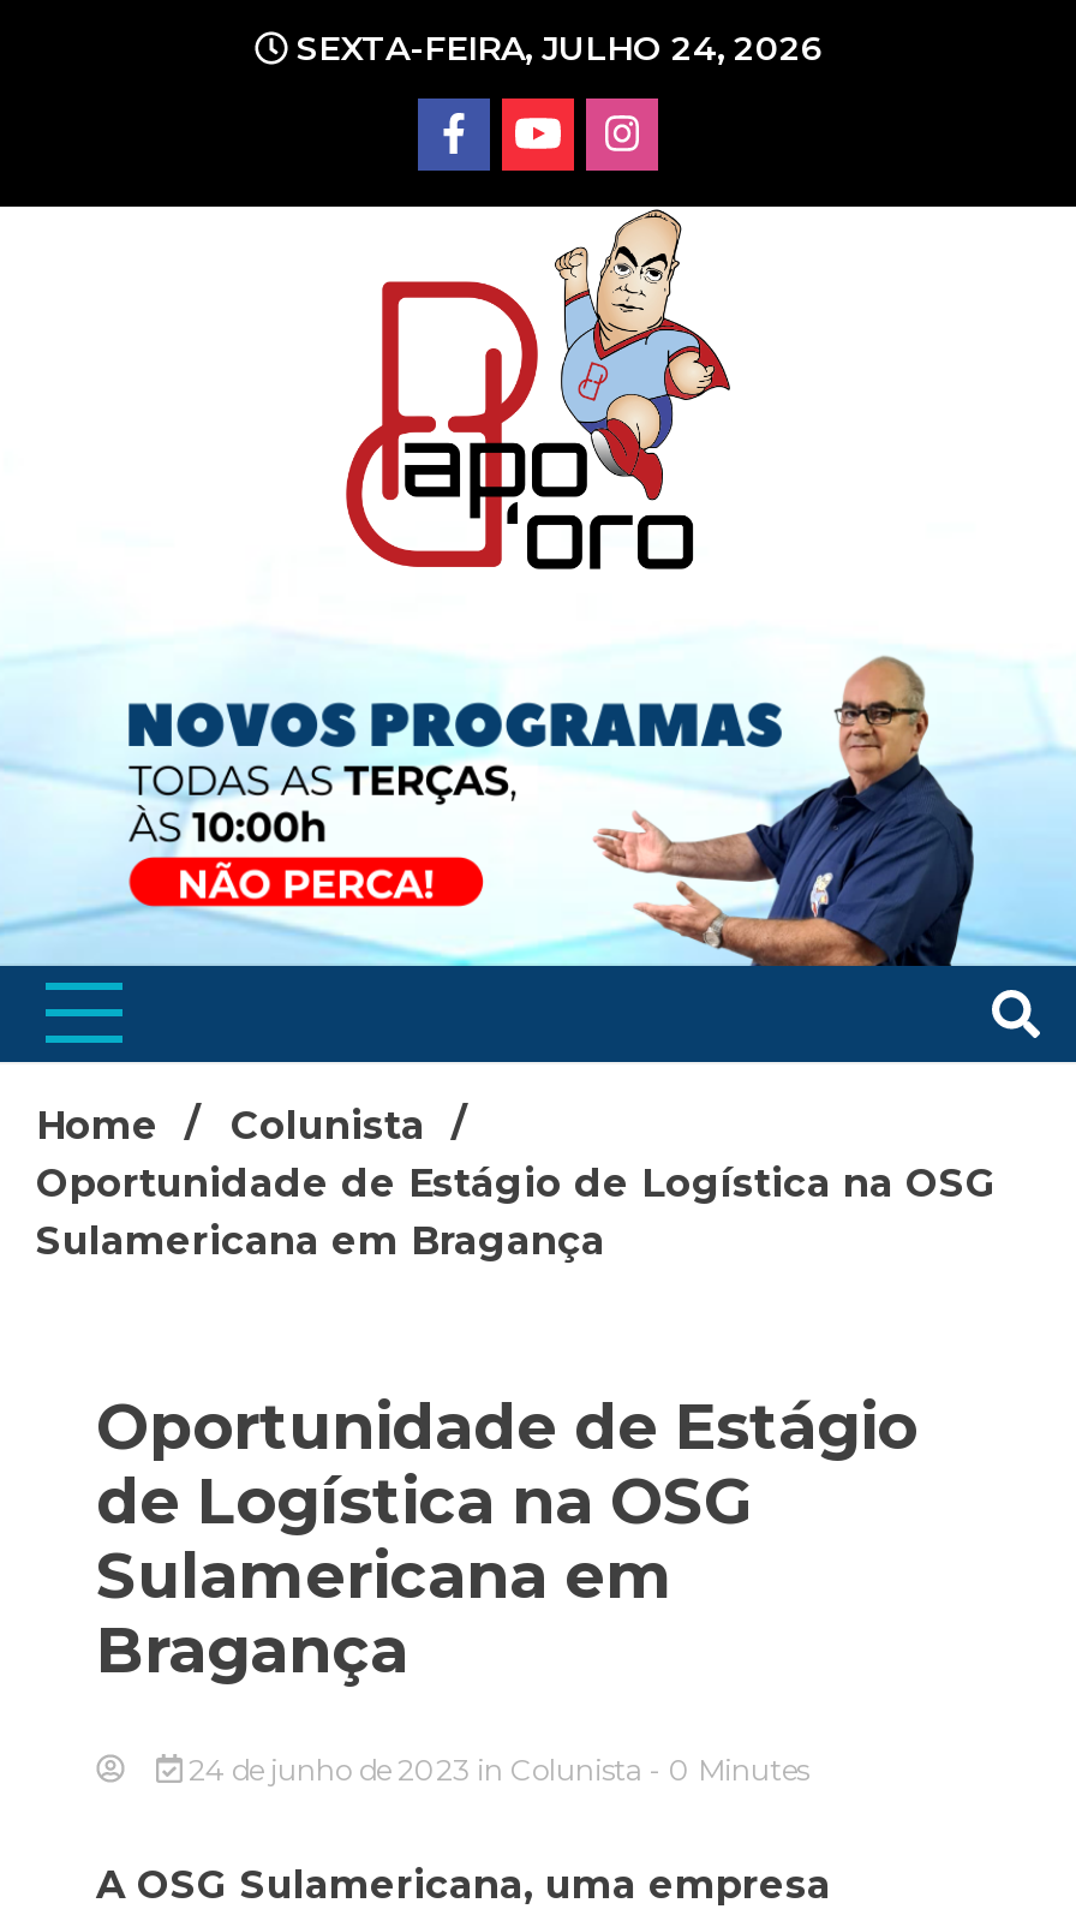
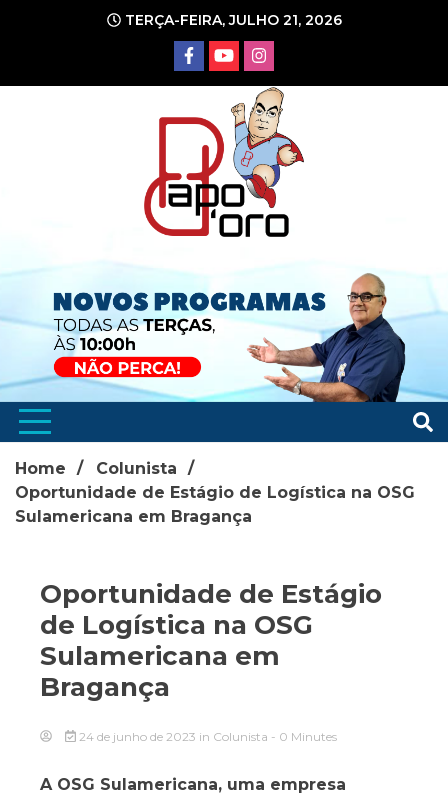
- SEXTA-FEIRA, JULHO 24, 2026
+ TERÇA-FEIRA, JULHO 21, 2026
